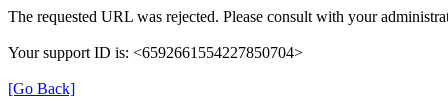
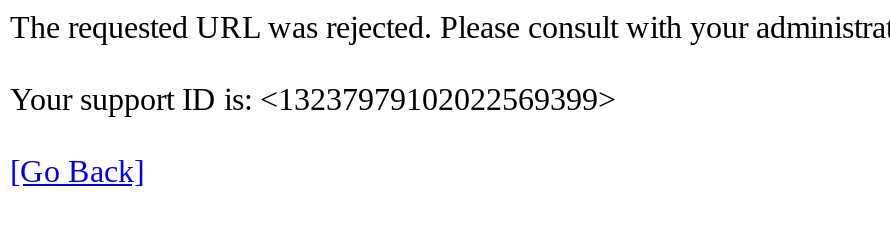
- Your support ID is: <6592661554227850704>
+ Your support ID is: <13237979102022569399>
